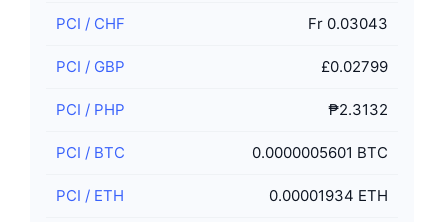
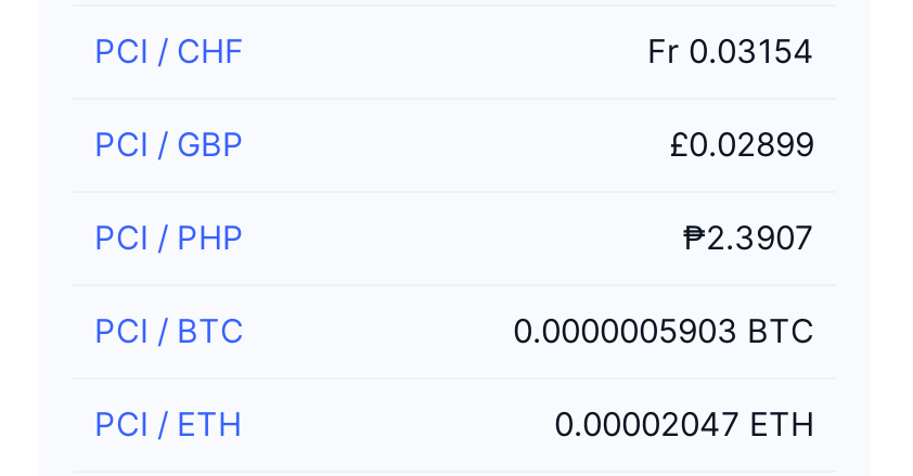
- Fr 0.03043
+ Fr 0.03154

- £0.02799
+ £0.02899

- ₱2.3132
+ ₱2.3907

- 0.0000005601 BTC
+ 0.0000005903 BTC

- 0.00001934 ETH
+ 0.00002047 ETH
